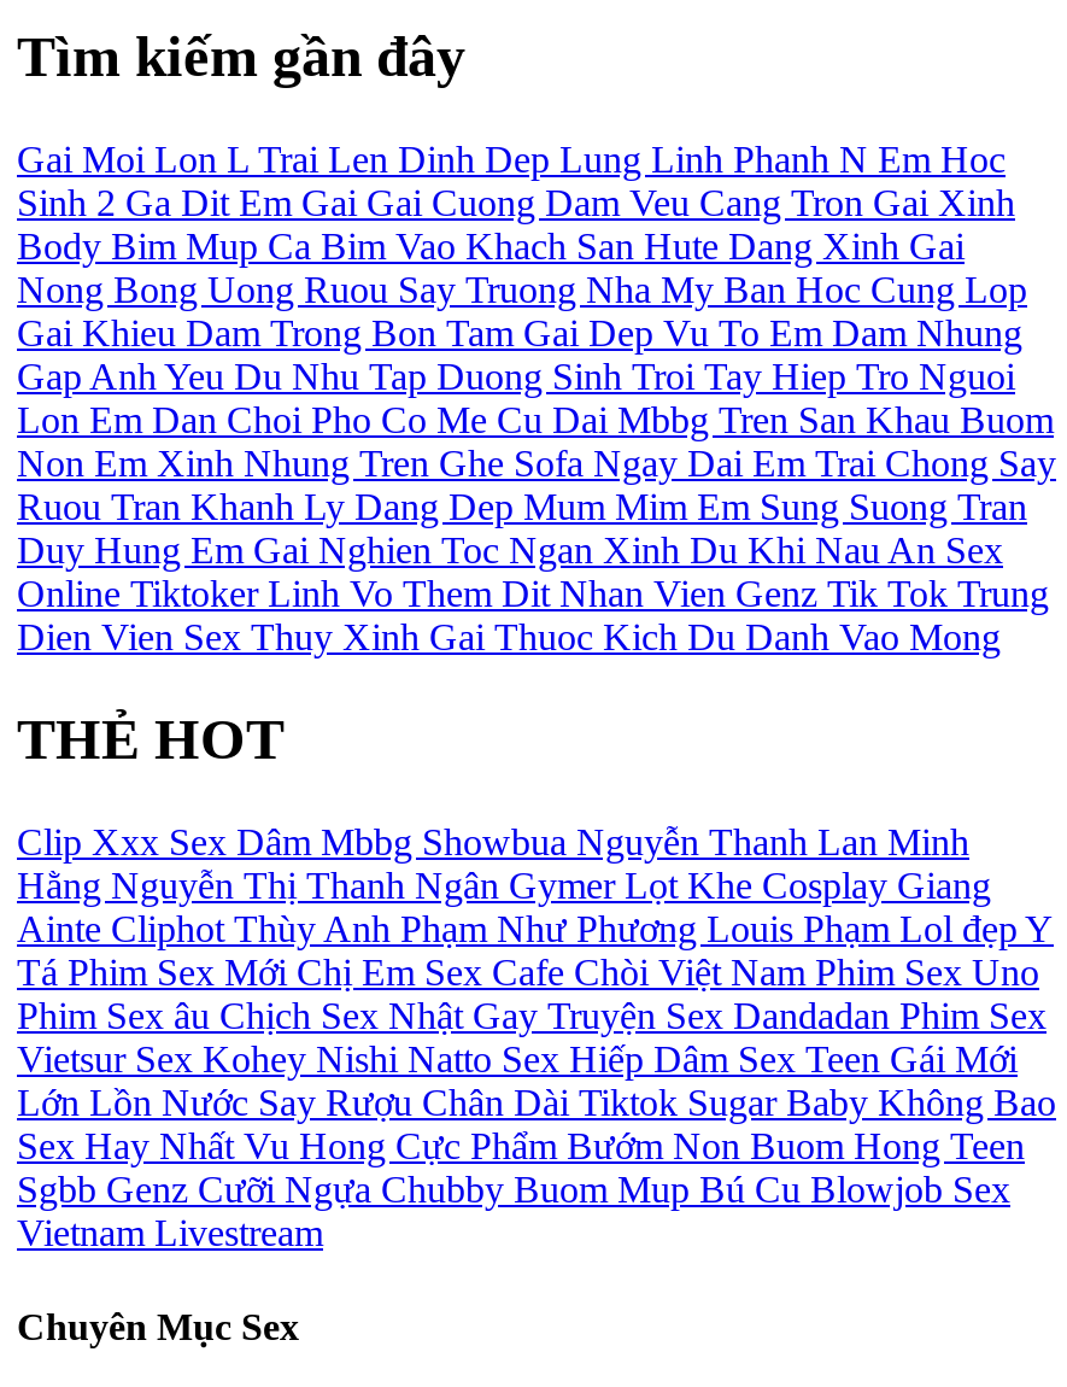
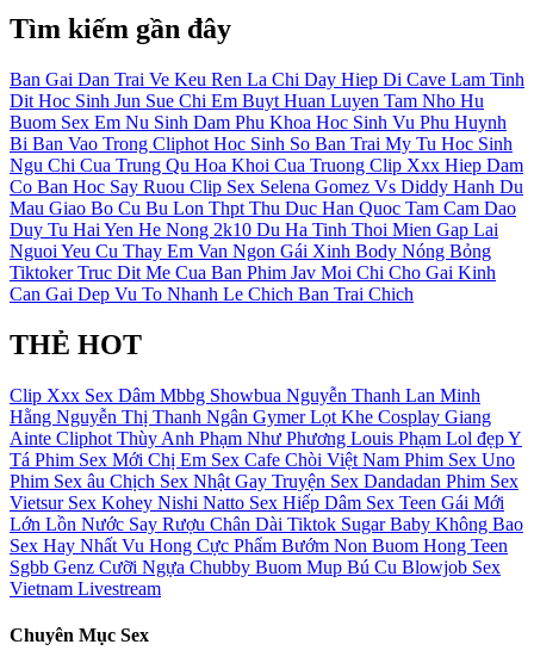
- Gai Moi Lon L Trai Len Dinh Dep Lung Linh Phanh N Em Hoc
- Sinh 2 Ga Dit Em Gai Gai Cuong Dam Veu Cang Tron Gai Xinh
- Body Bim Mup Ca Bim Vao Khach San Hute Dang Xinh Gai
- Nong Bong Uong Ruou Say Truong Nha My Ban Hoc Cung Lop
- Gai Khieu Dam Trong Bon Tam Gai Dep Vu To Em Dam Nhung
- Gap Anh Yeu Du Nhu Tap Duong Sinh Troi Tay Hiep Tro Nguoi
- Lon Em Dan Choi Pho Co Me Cu Dai Mbbg Tren San KhauBuom
- Non Em Xinh Nhung Tren Ghe Sofa Ngay Dai Em Trai Chong Say
- Ruou Tran Khanh Ly Dang Dep Mum Mim Em Sung Suong Tran
- Duy Hung Em Gai Nghien Toc Ngan Xinh Du Khi Nau AnSex
- Online Tiktoker Linh Vo Them Dit Nhan Vien Genz Tik Tok Trung
- Dien Vien Sex Thuy Xinh Gai Thuoc Kich Du Danh Vao Mong
+ Ban Gai Dan Trai Ve Keu Ren La Chi Day Hiep Di Cave Lam Tinh
+ Dit Hoc Sinh Jun Sue Chi Em Buyt Huan Luyen Tam Nho Hu
+ Buom Sex Em Nu Sinh Dam Phu Khoa Hoc Sinh Vu Phu Huynh
+ Bi Ban Vao Trong Cliphot Hoc Sinh So Ban Trai My Tu Hoc Sinh
+ Ngu Chi Cua Trung Qu Hoa Khoi Cua Truong Clip Xxx Hiep Dam
+ Co Ban Hoc Say Ruou Clip Sex Selena Gomez Vs Diddy Hanh Du
+ Mau Giao Bo Cu Bu Lon Thpt Thu Duc Han Quoc Tam Cam Dao
+ Duy Tu Hai Yen He Nong 2k10 Du Ha Tinh Thoi Mien Gap Lai
+ Nguoi Yeu Cu Thay Em Van Ngon Gái Xinh Body Nóng Bỏng
+ Tiktoker Truc Dit Me Cua Ban Phim Jav Moi Chi Cho Gai Kinh
+ Can Gai Dep Vu To Nhanh Le Chich Ban Trai Chich
